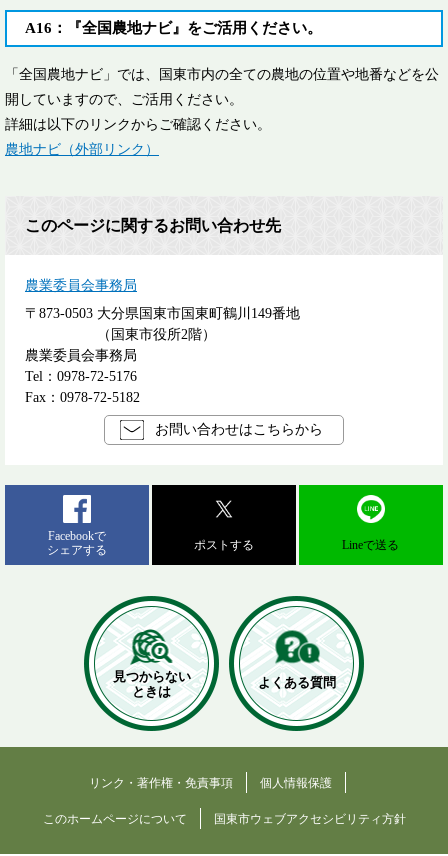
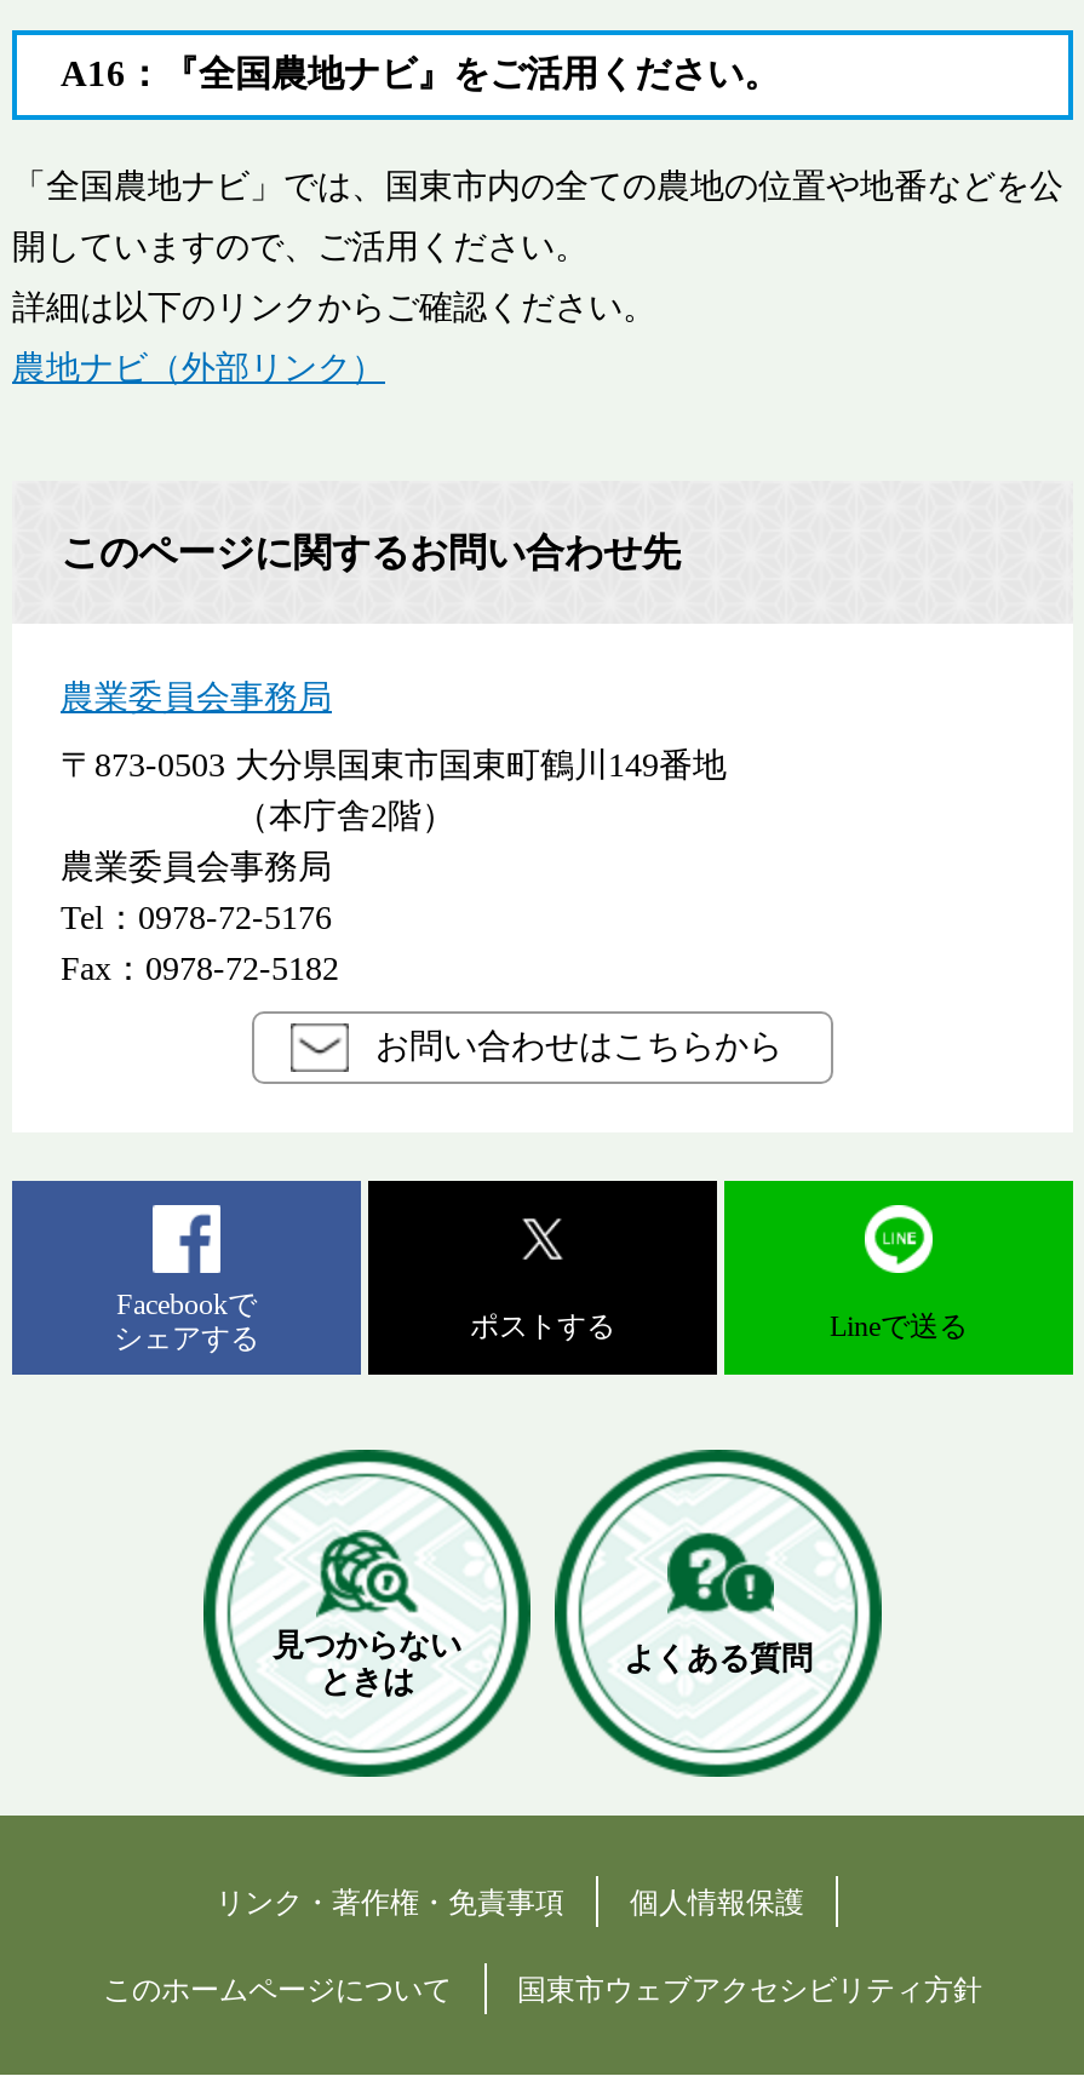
- （国東市役所2階）
+ （本庁舎2階）
